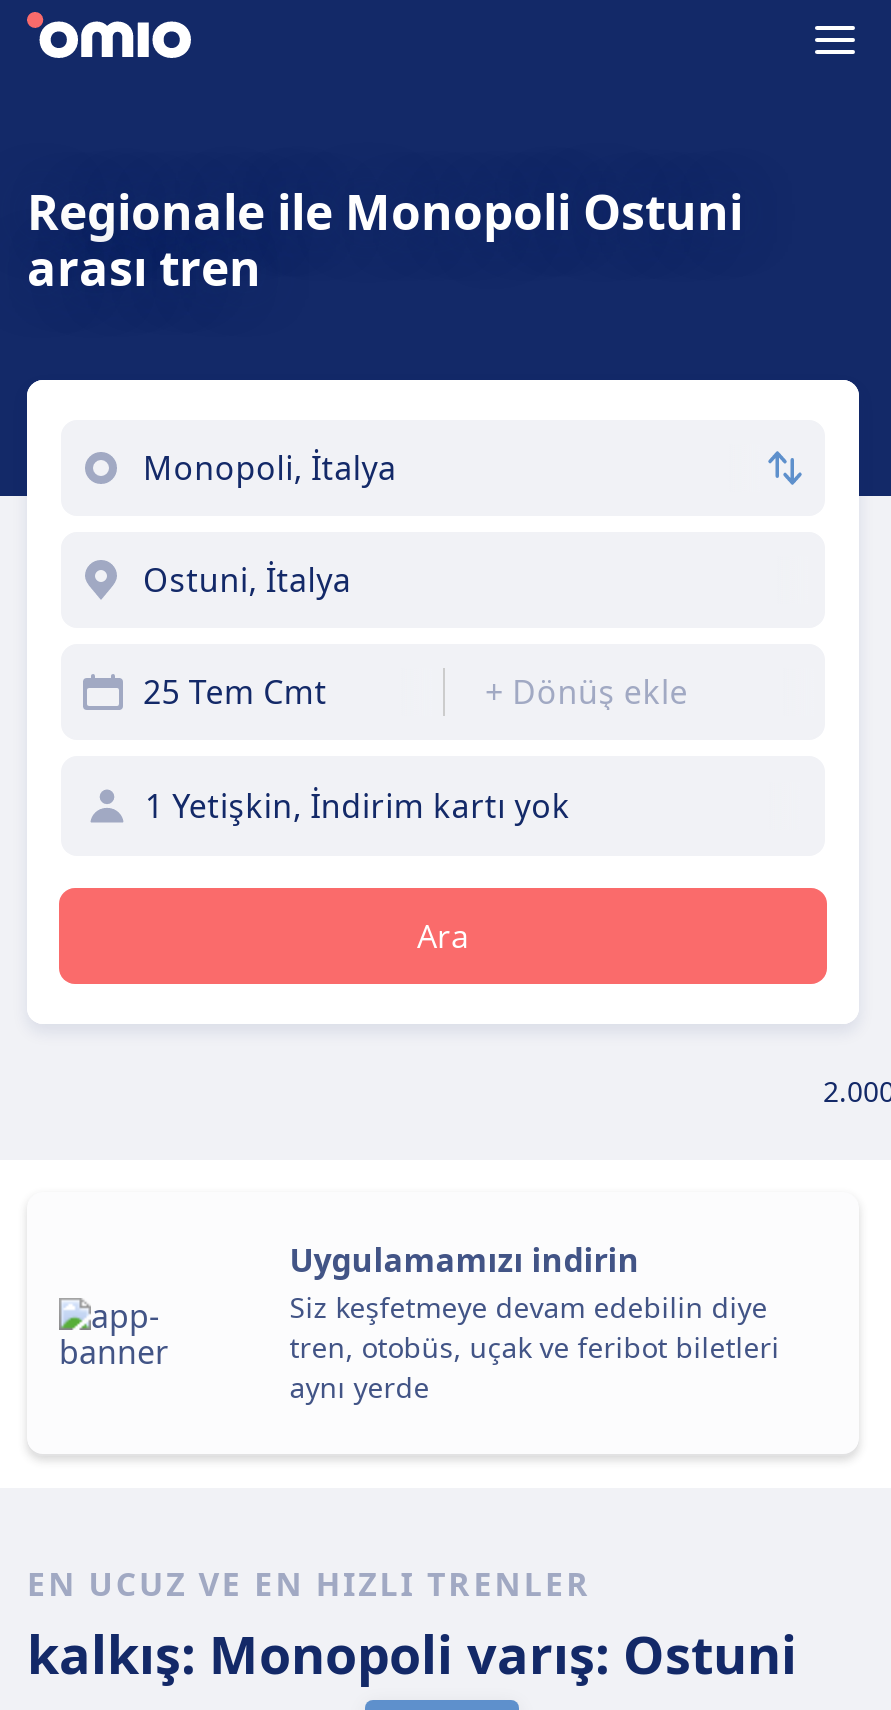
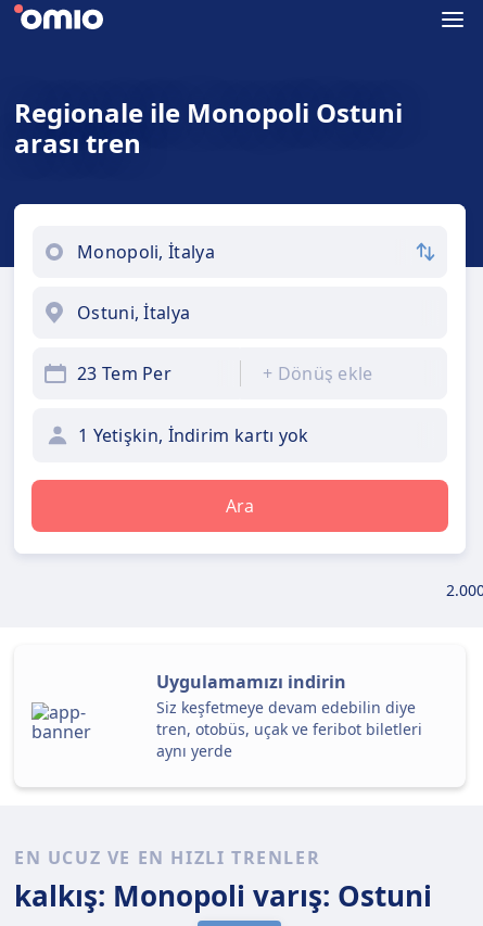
- 25 Tem Cmt
+ 23 Tem Per
